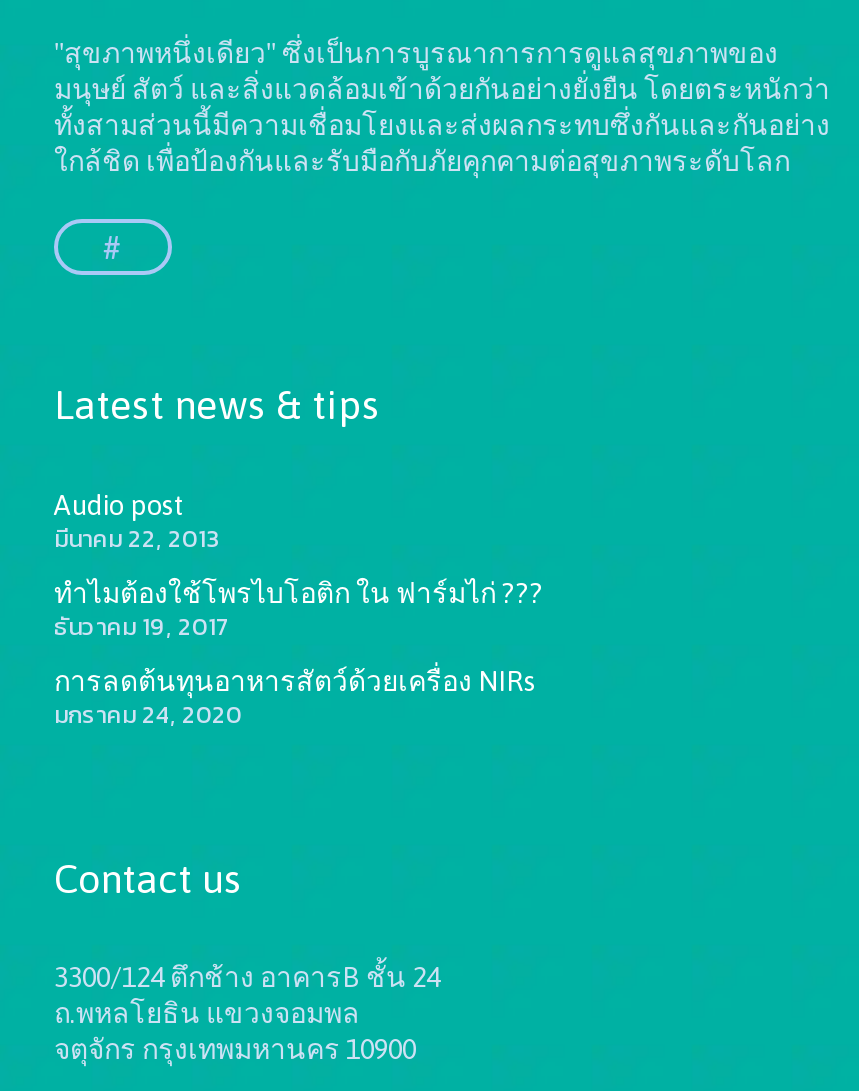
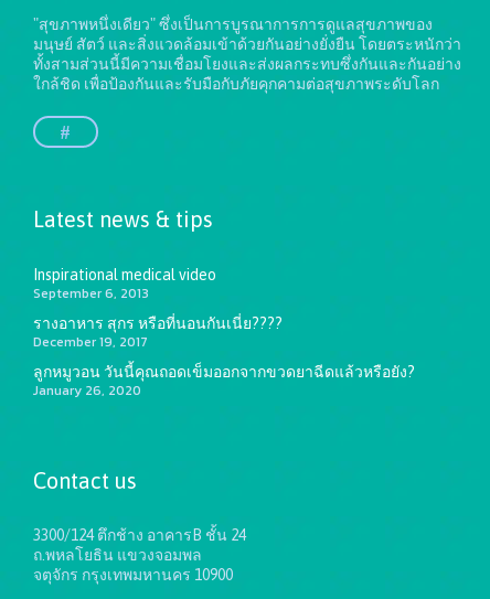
- Audio post
- มีนาคม 22, 2013
+ Inspirational medical video
+ September 6, 2013

- ทำไมต้องใช้โพรไบโอติก ใน ฟาร์มไก่ ???
- ธันวาคม 19, 2017
+ รางอาหาร สุกร หรือที่นอนกันเนี่ย????
+ December 19, 2017

- การลดต้นทุนอาหารสัตว์ด้วยเครื่อง NIRs
- มกราคม 24, 2020
+ ลูกหมูวอน วันนี้คุณถอดเข็มออกจากขวดยาฉีดแล้วหรือยัง?
+ January 26, 2020
